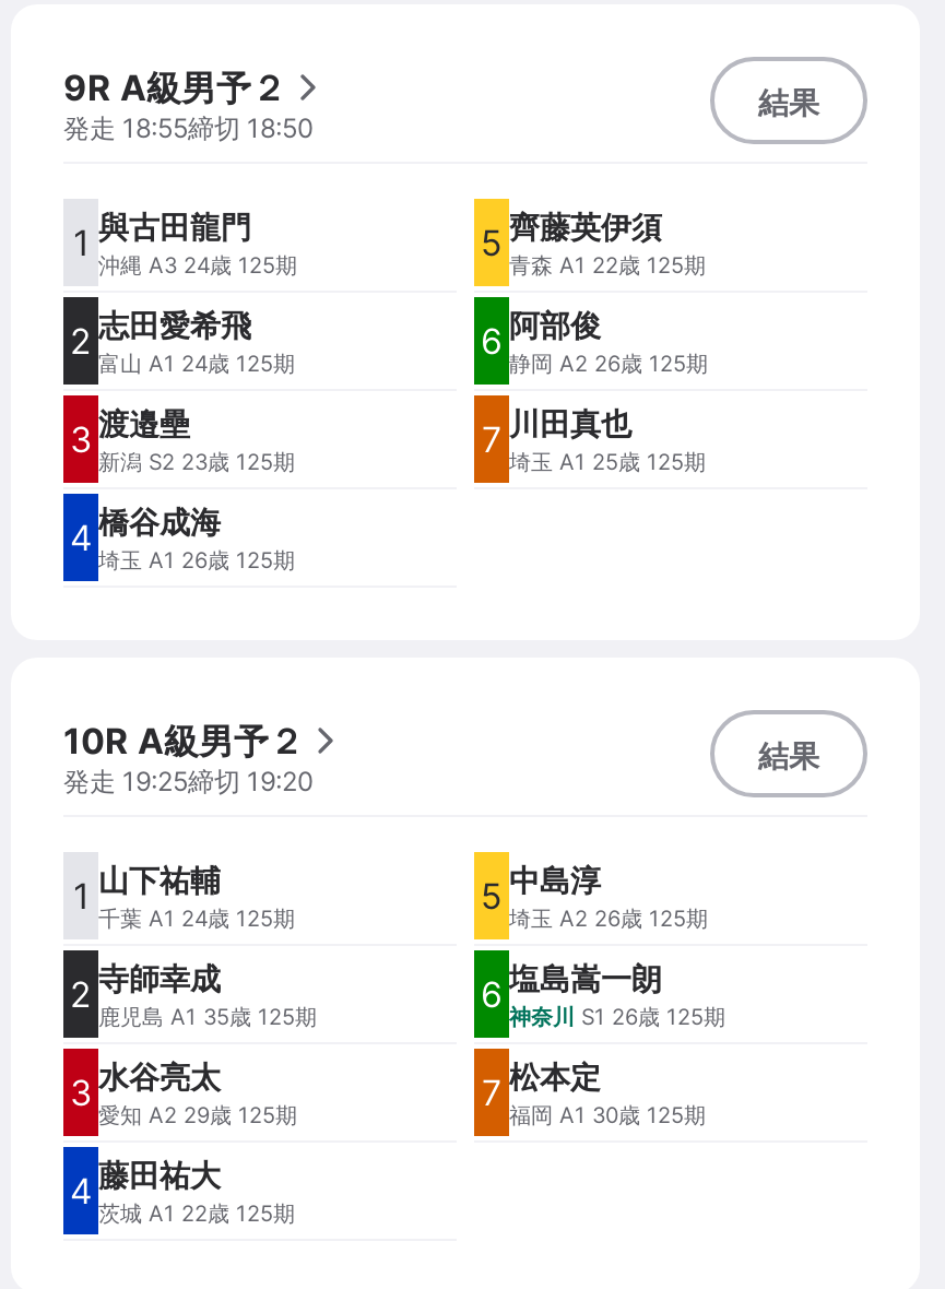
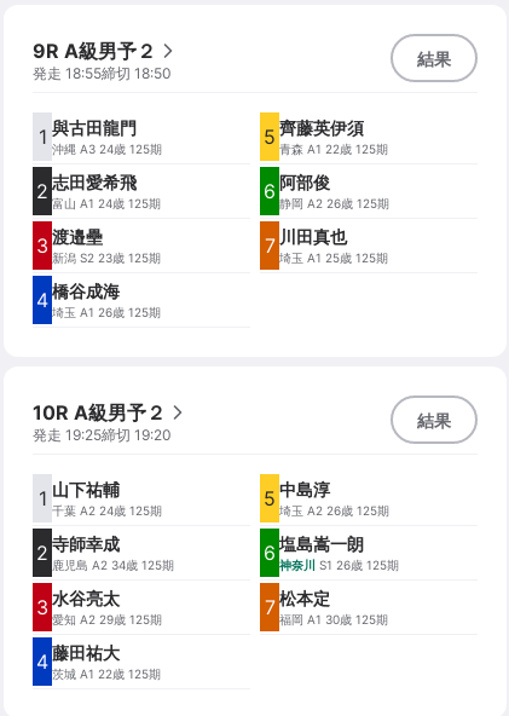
- 1 山下祐輔 千葉A1 24歳 125期
+ 1 山下祐輔 千葉A2 24歳 125期

- 鹿児島A1 35歳 125期
+ 鹿児島A2 34歳 125期
